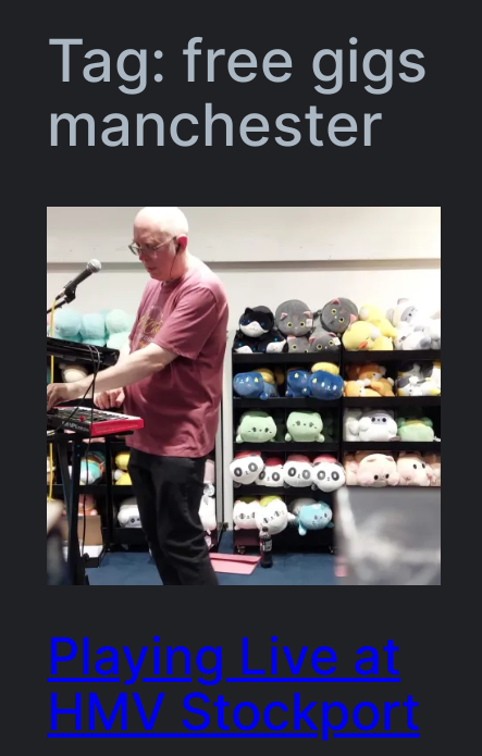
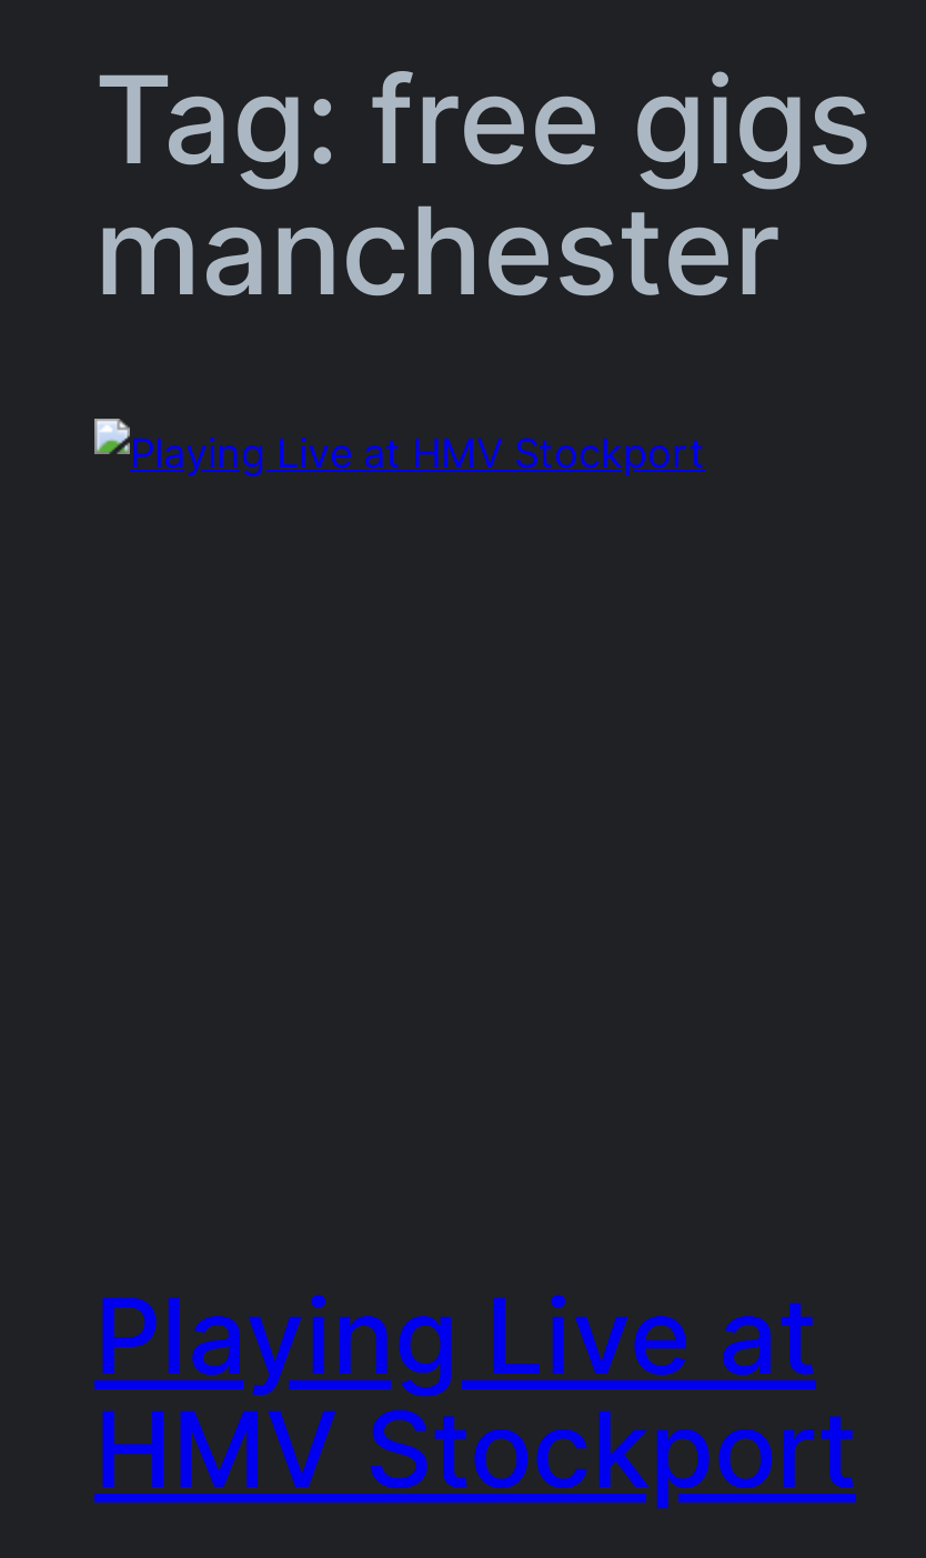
- [image]
